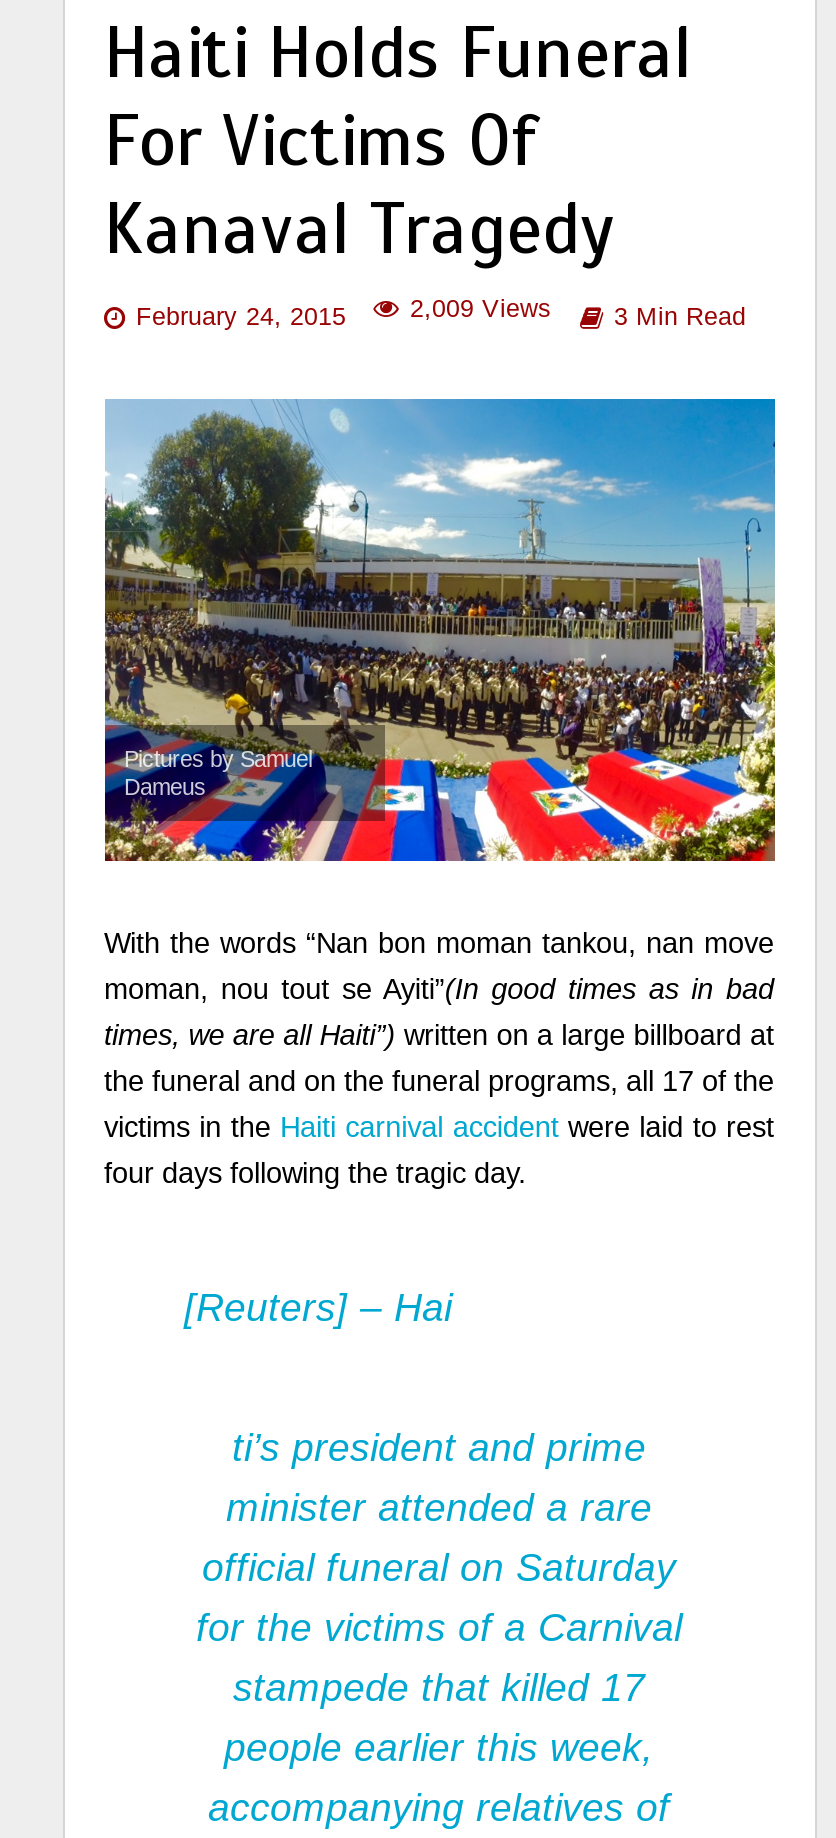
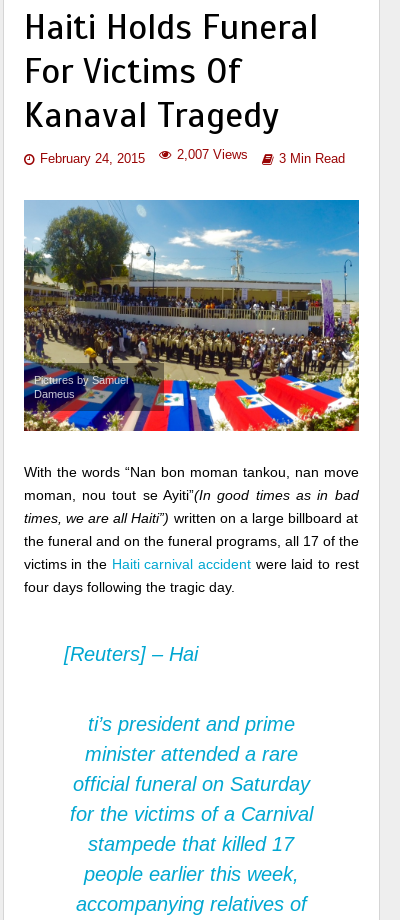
- 2,009 Views
+ 2,007 Views
